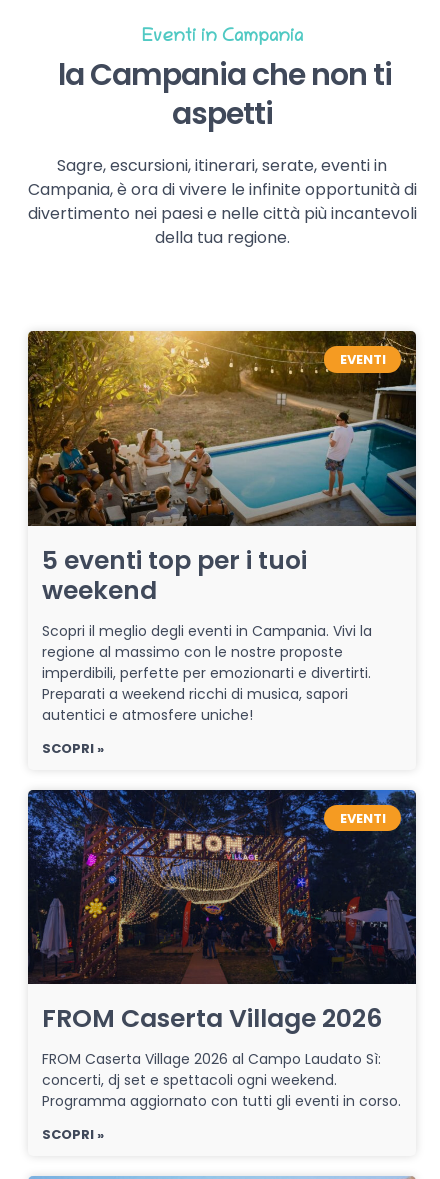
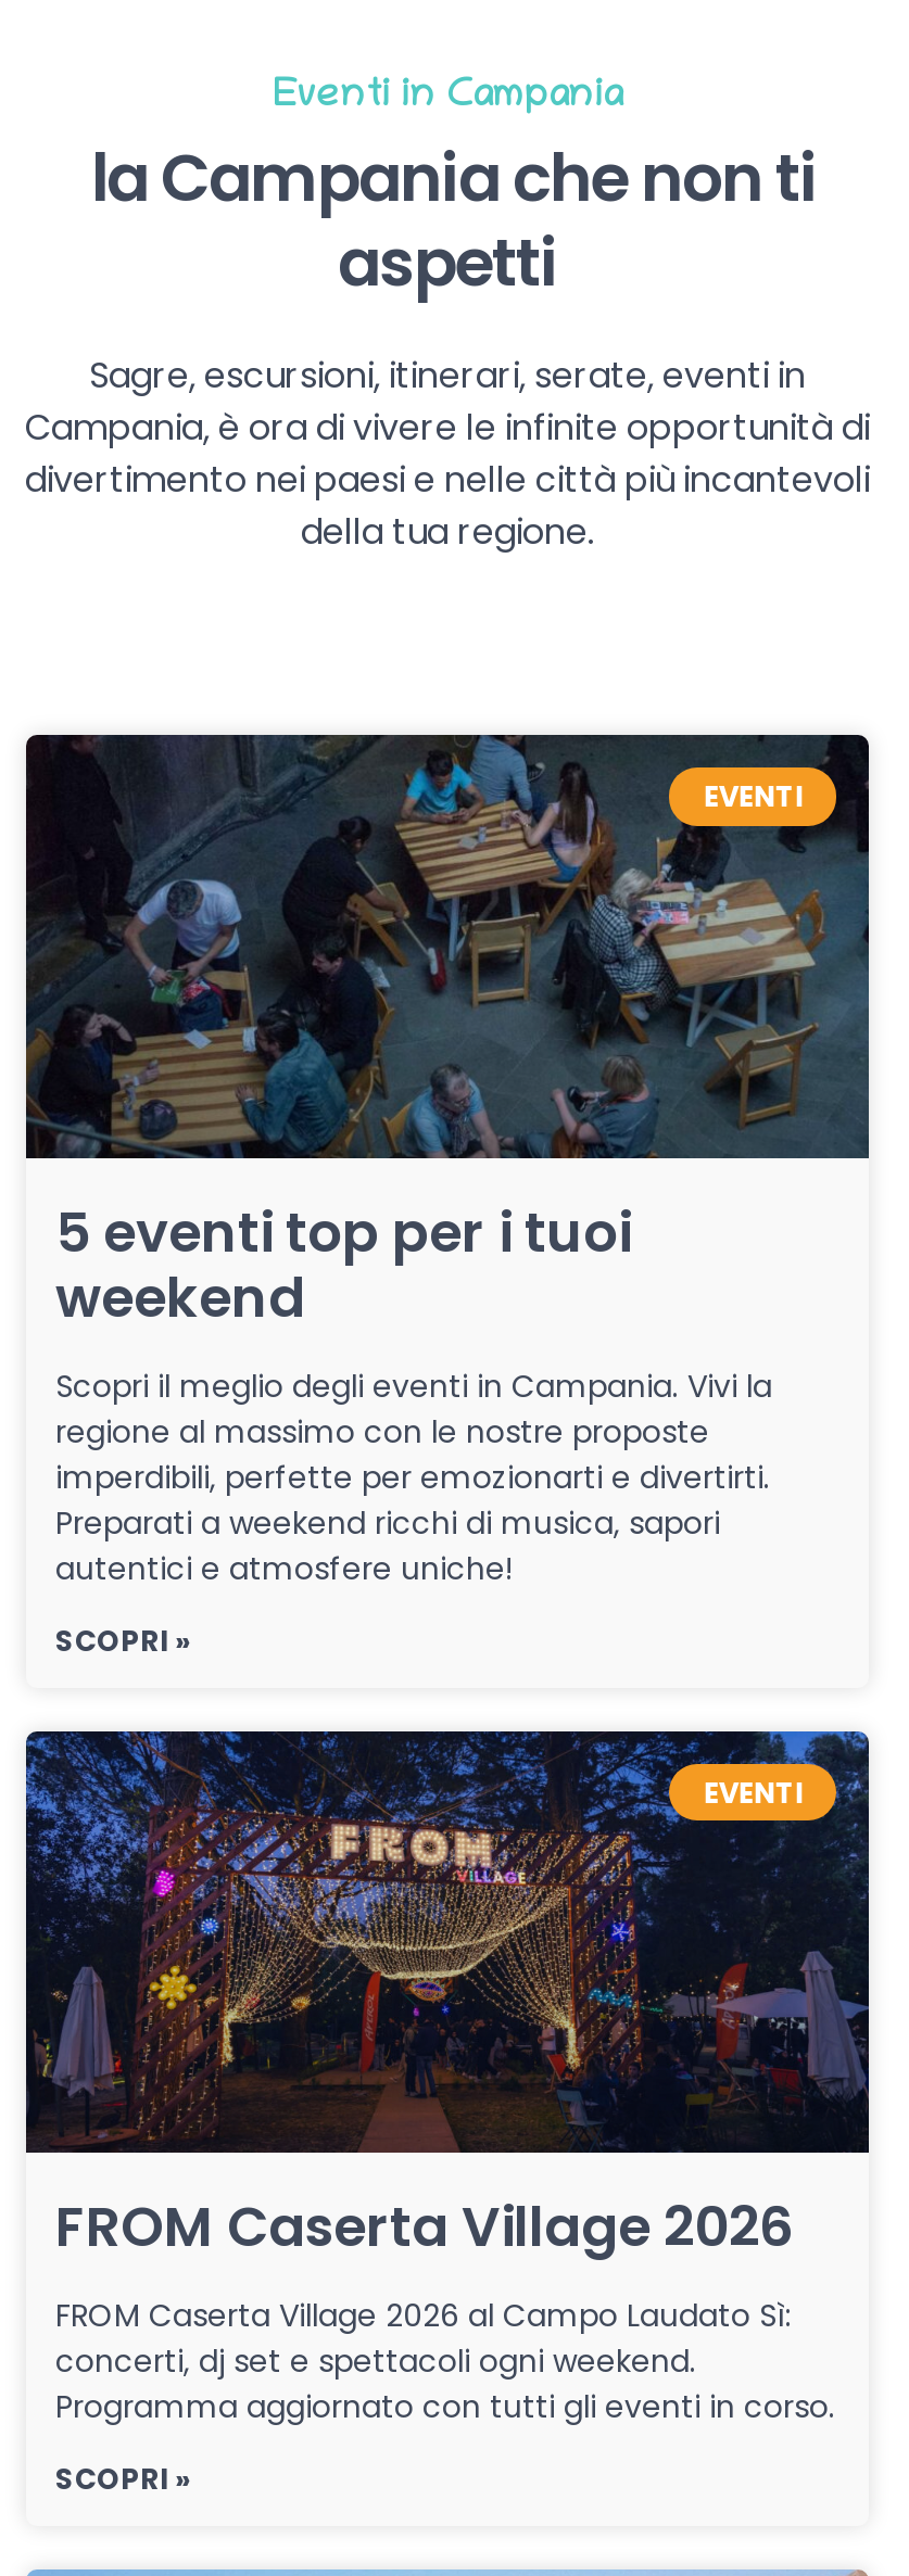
- [image]
+ [image]
